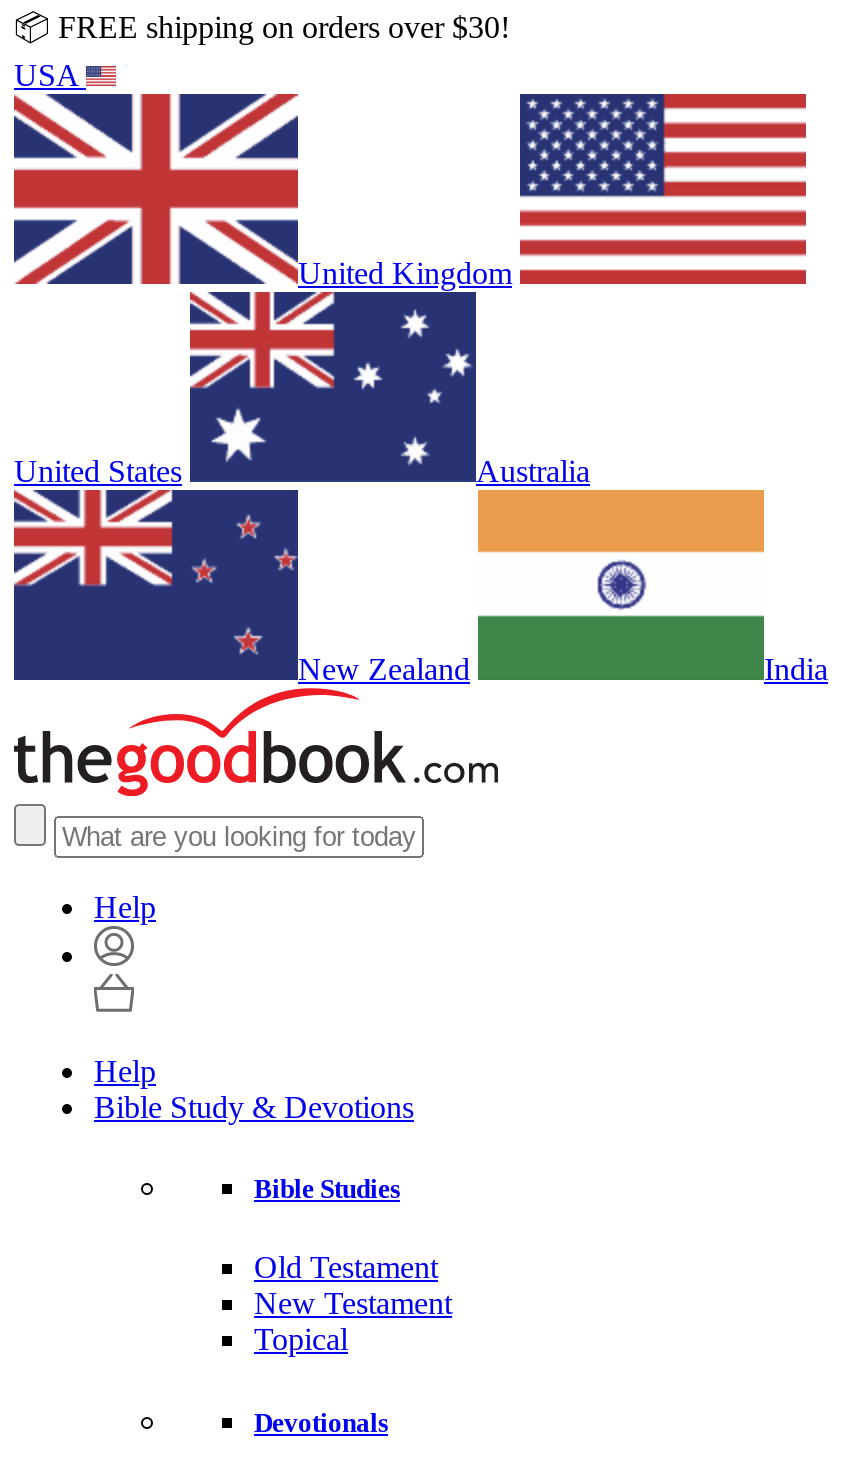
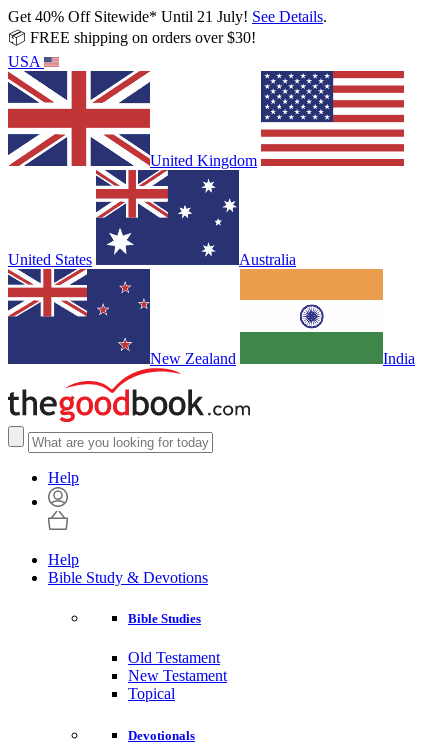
+ Get 40% Off Sitewide* Until 21 July! See Details.
